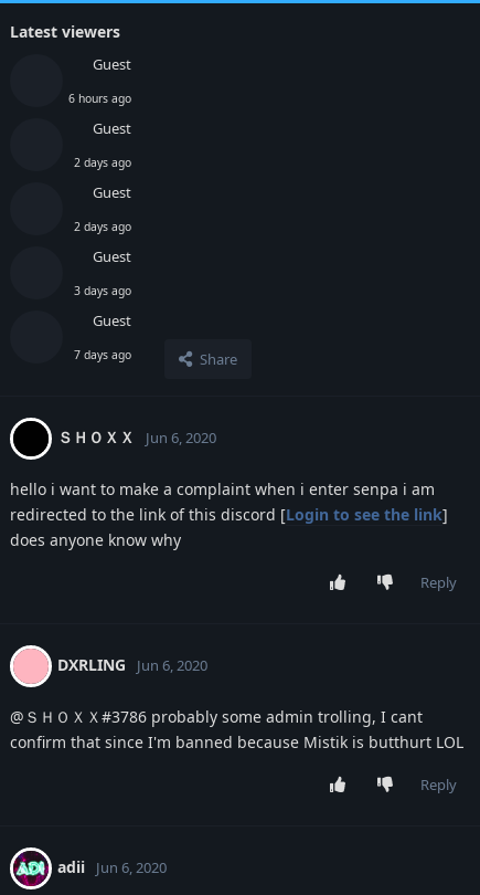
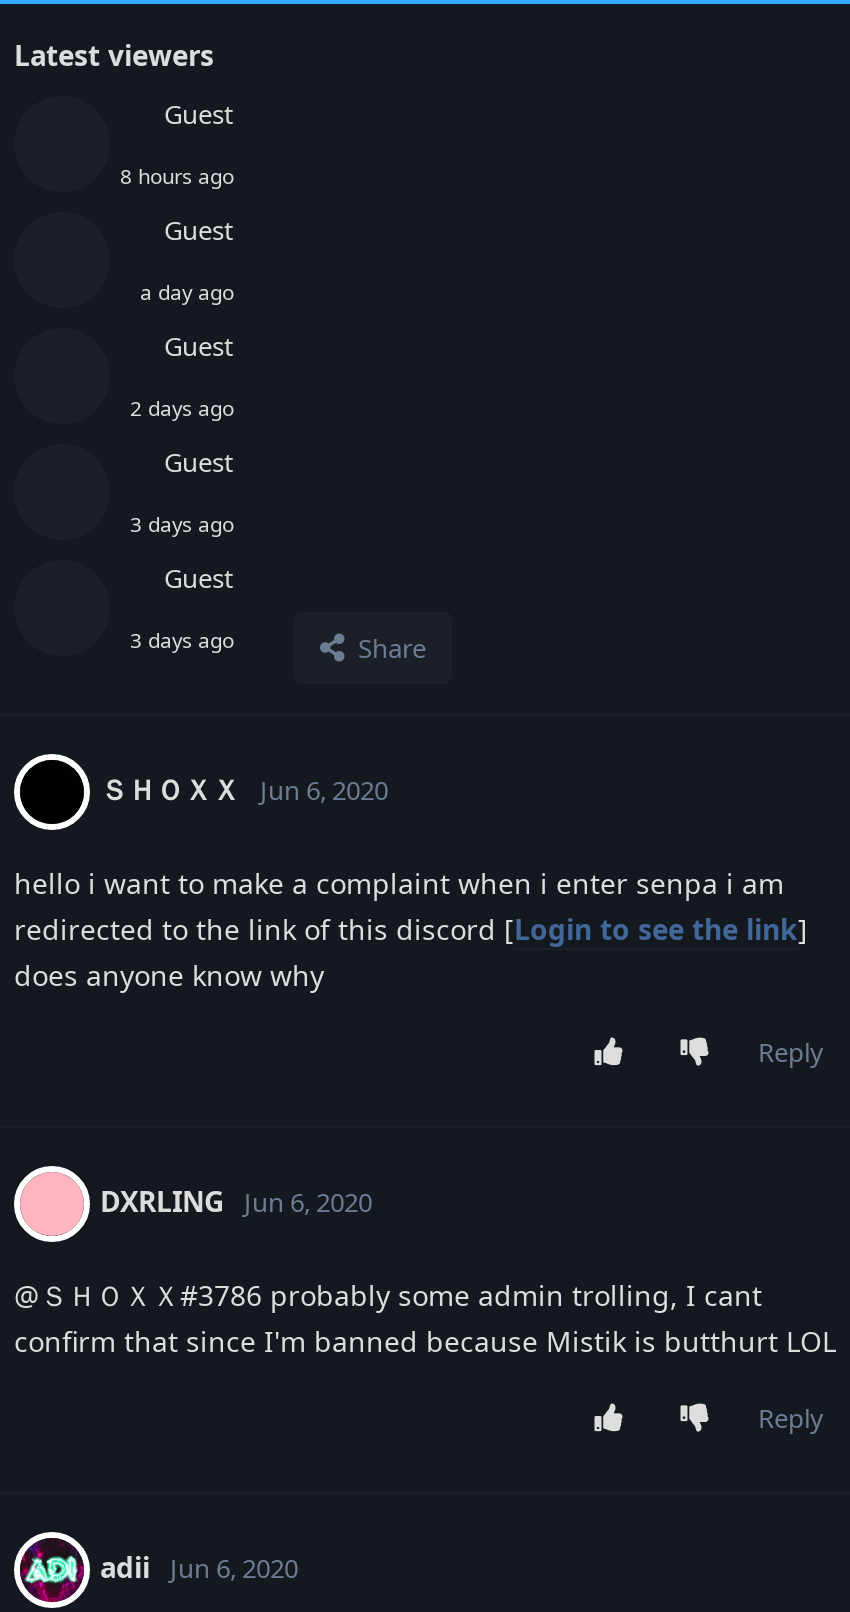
- 6 hours ago
+ 8 hours ago

- 2 days ago
+ a day ago

- 7 days ago
+ 3 days ago
